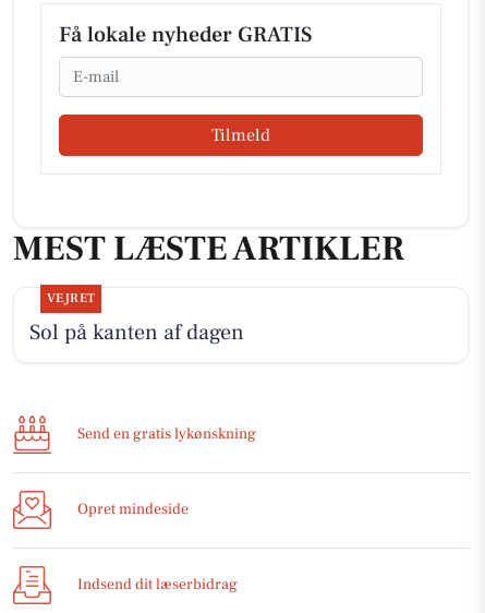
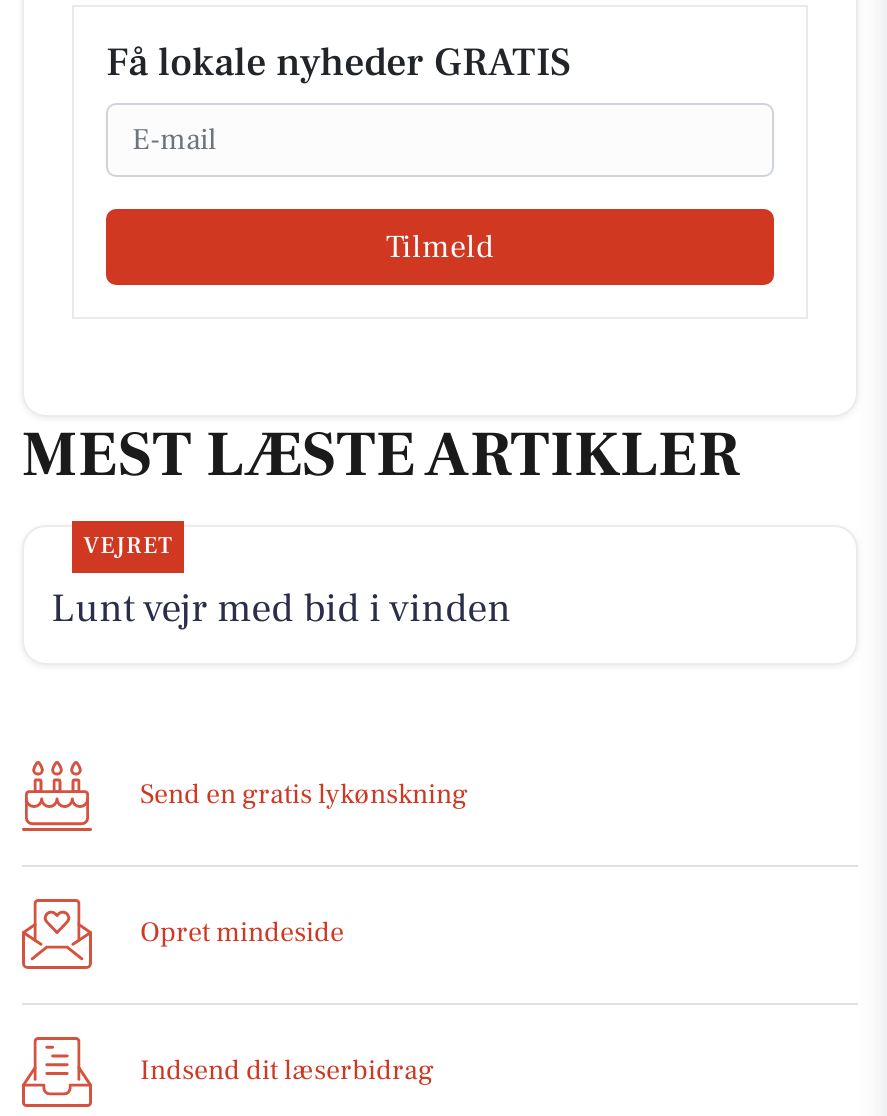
- Sol på kanten af dagen
+ Lunt vejr med bid i vinden
